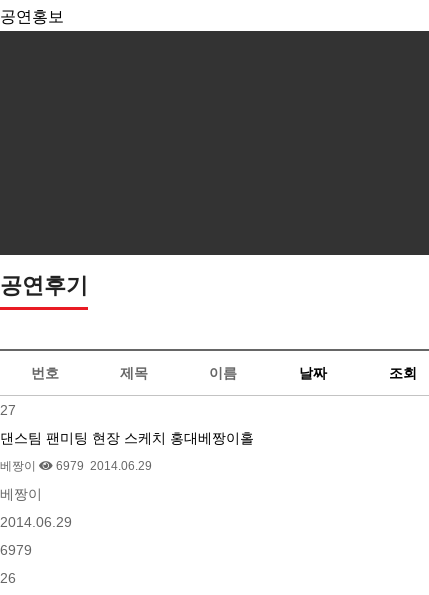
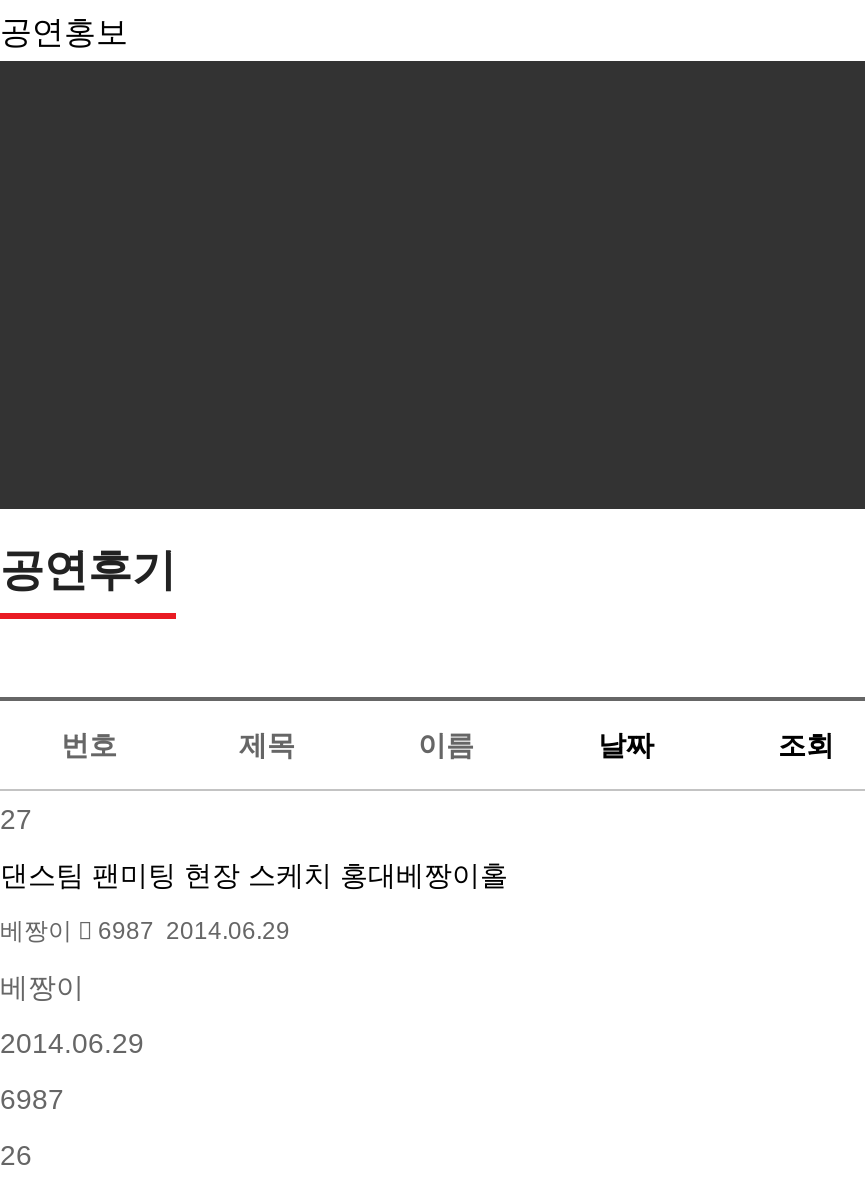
- 베짱이 6979 2014.06.29
+ 베짱이 6987 2014.06.29

- 6979
+ 6987
